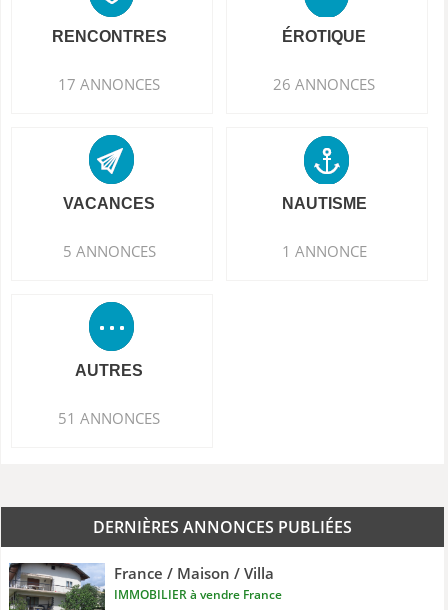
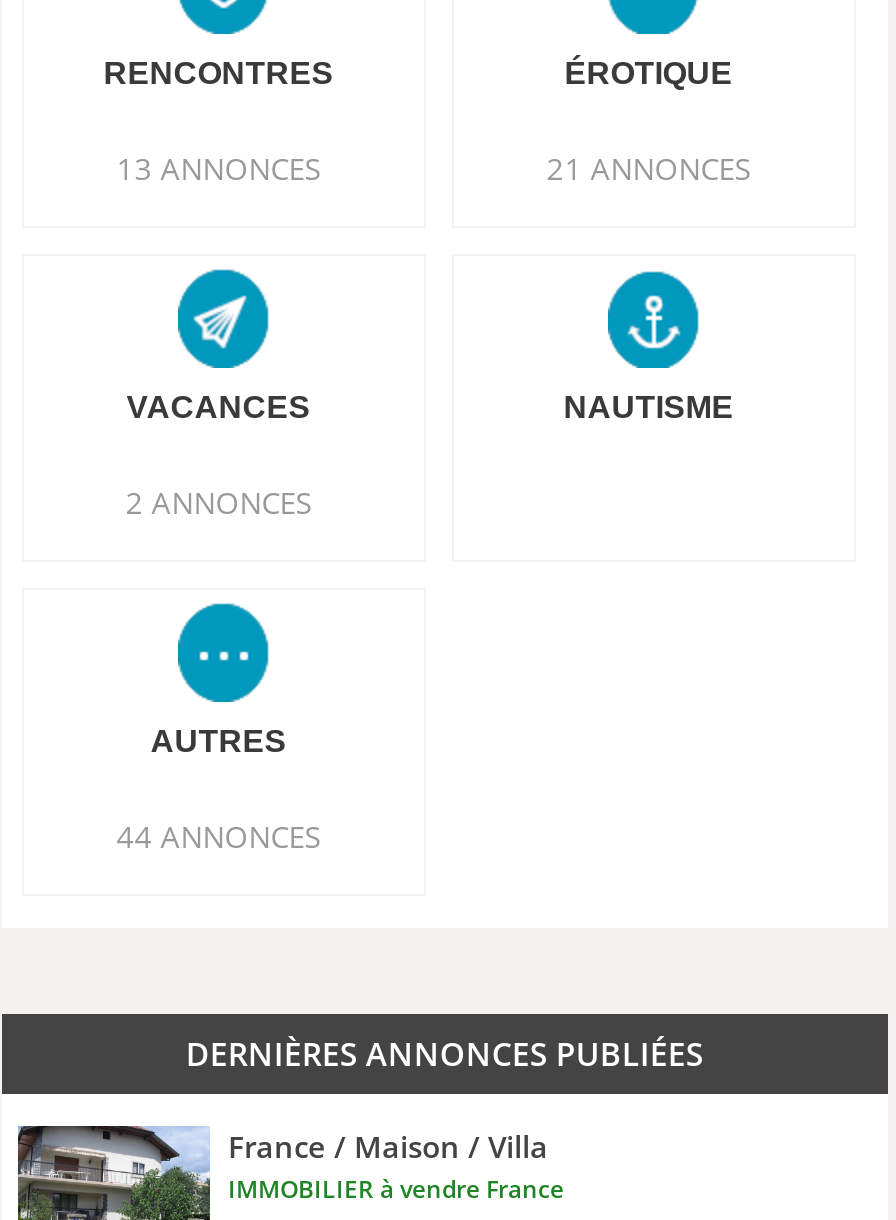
- 17 ANNONCES
+ 13 ANNONCES

- 26 ANNONCES
+ 21 ANNONCES

- 5 ANNONCES
+ 2 ANNONCES

- 1 ANNONCE

- 51 ANNONCES
+ 44 ANNONCES
